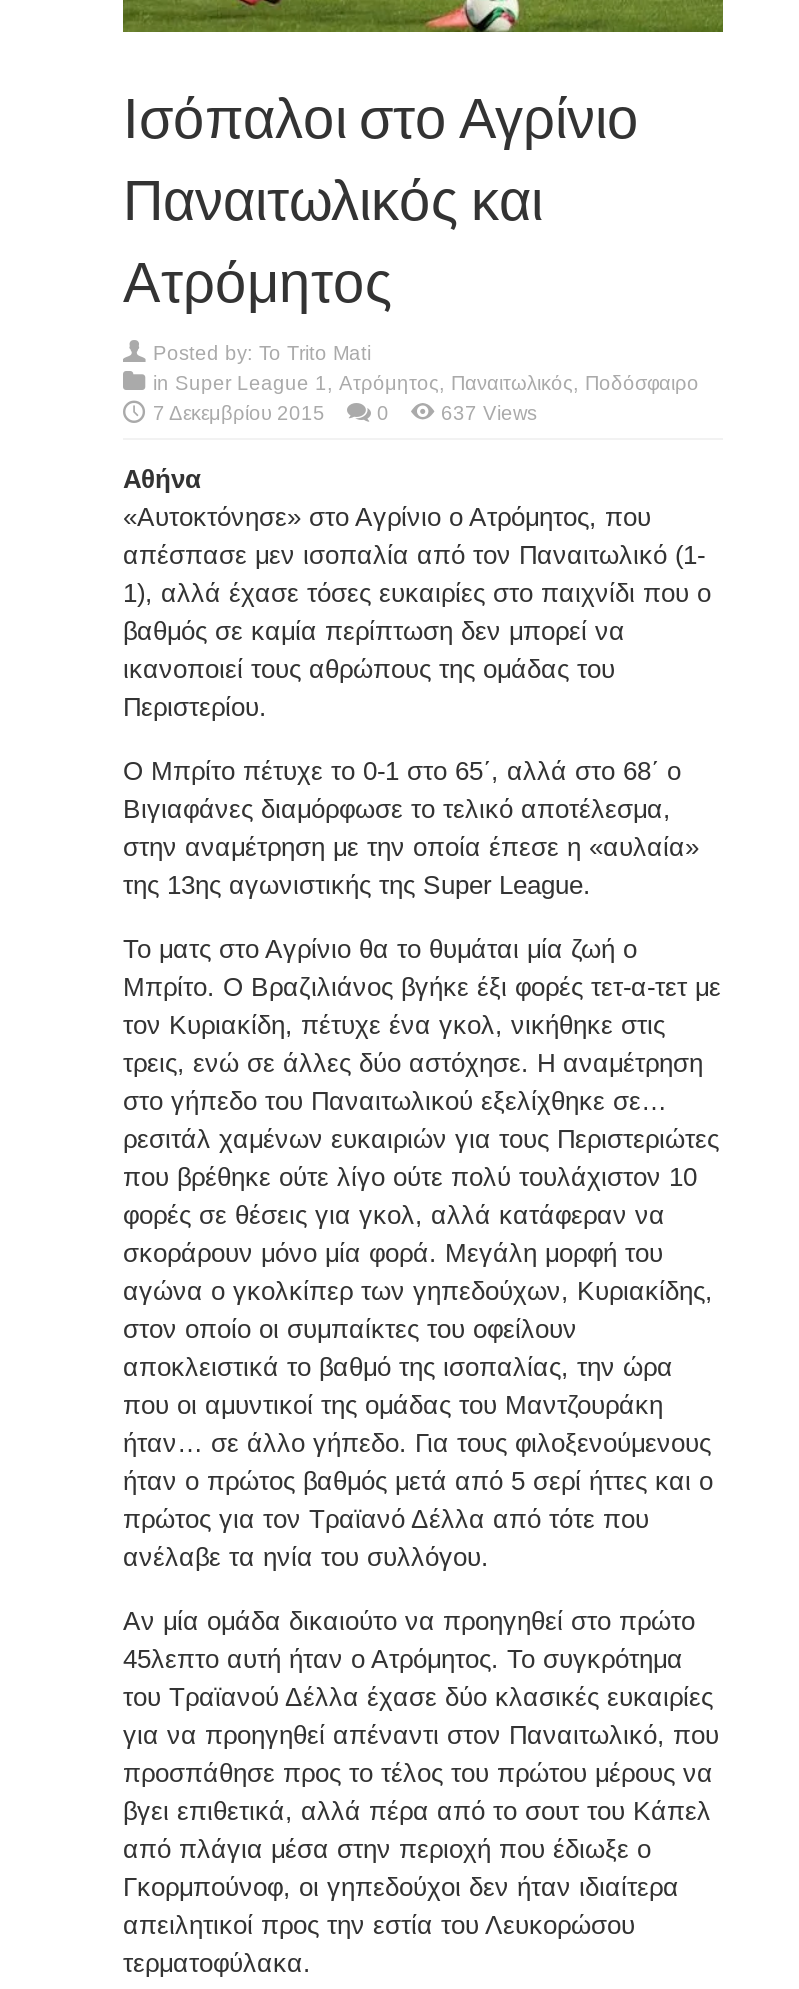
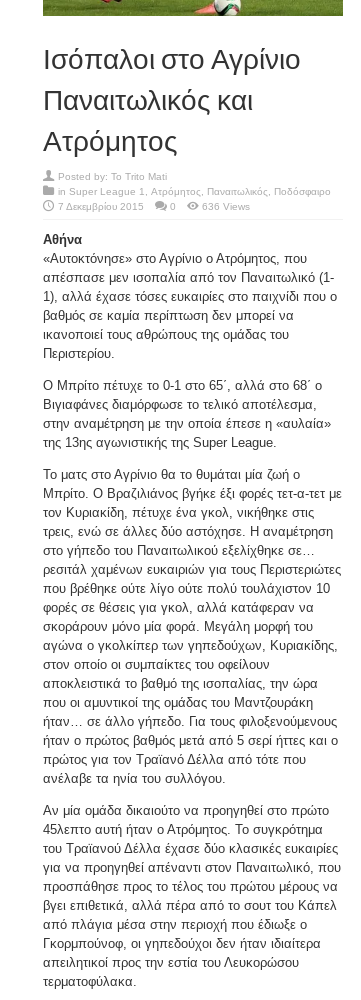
- 637 Views
+ 636 Views
